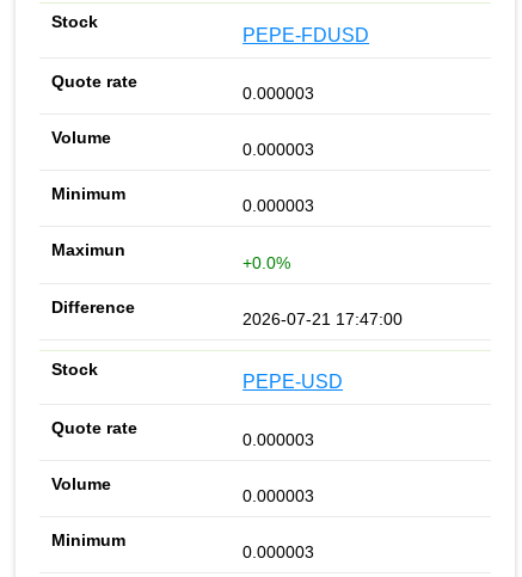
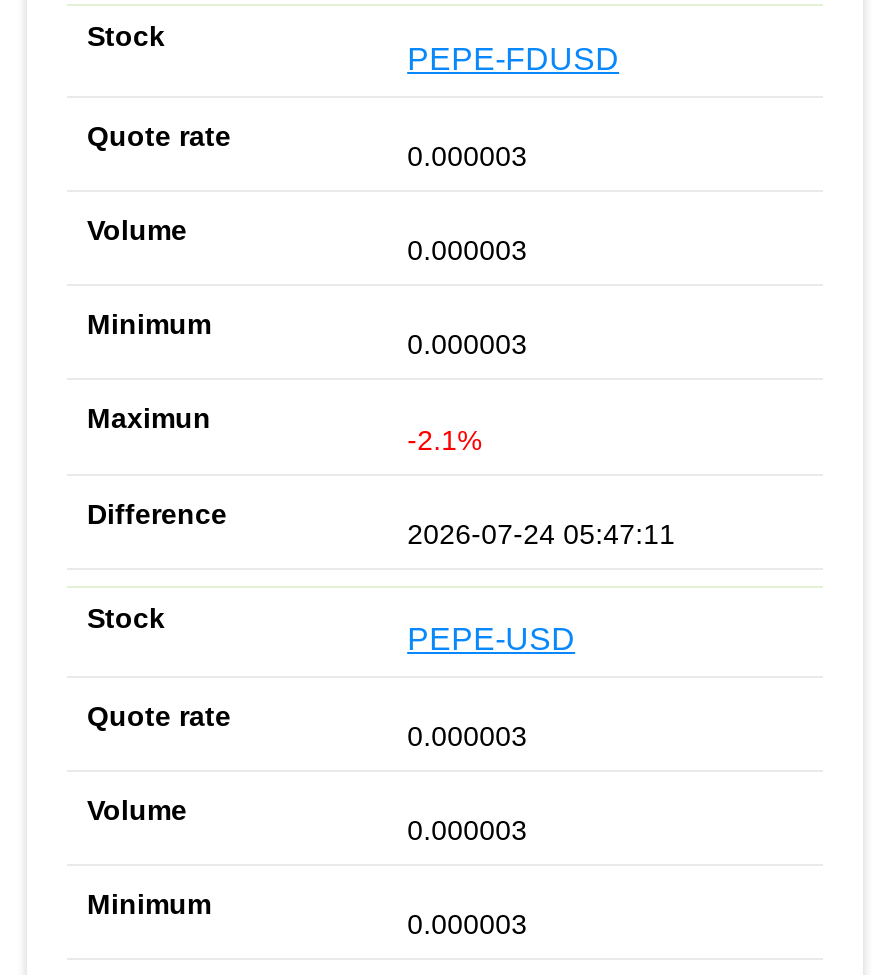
- +0.0%
+ -2.1%

- 2026-07-21 17:47:00
+ 2026-07-24 05:47:11
